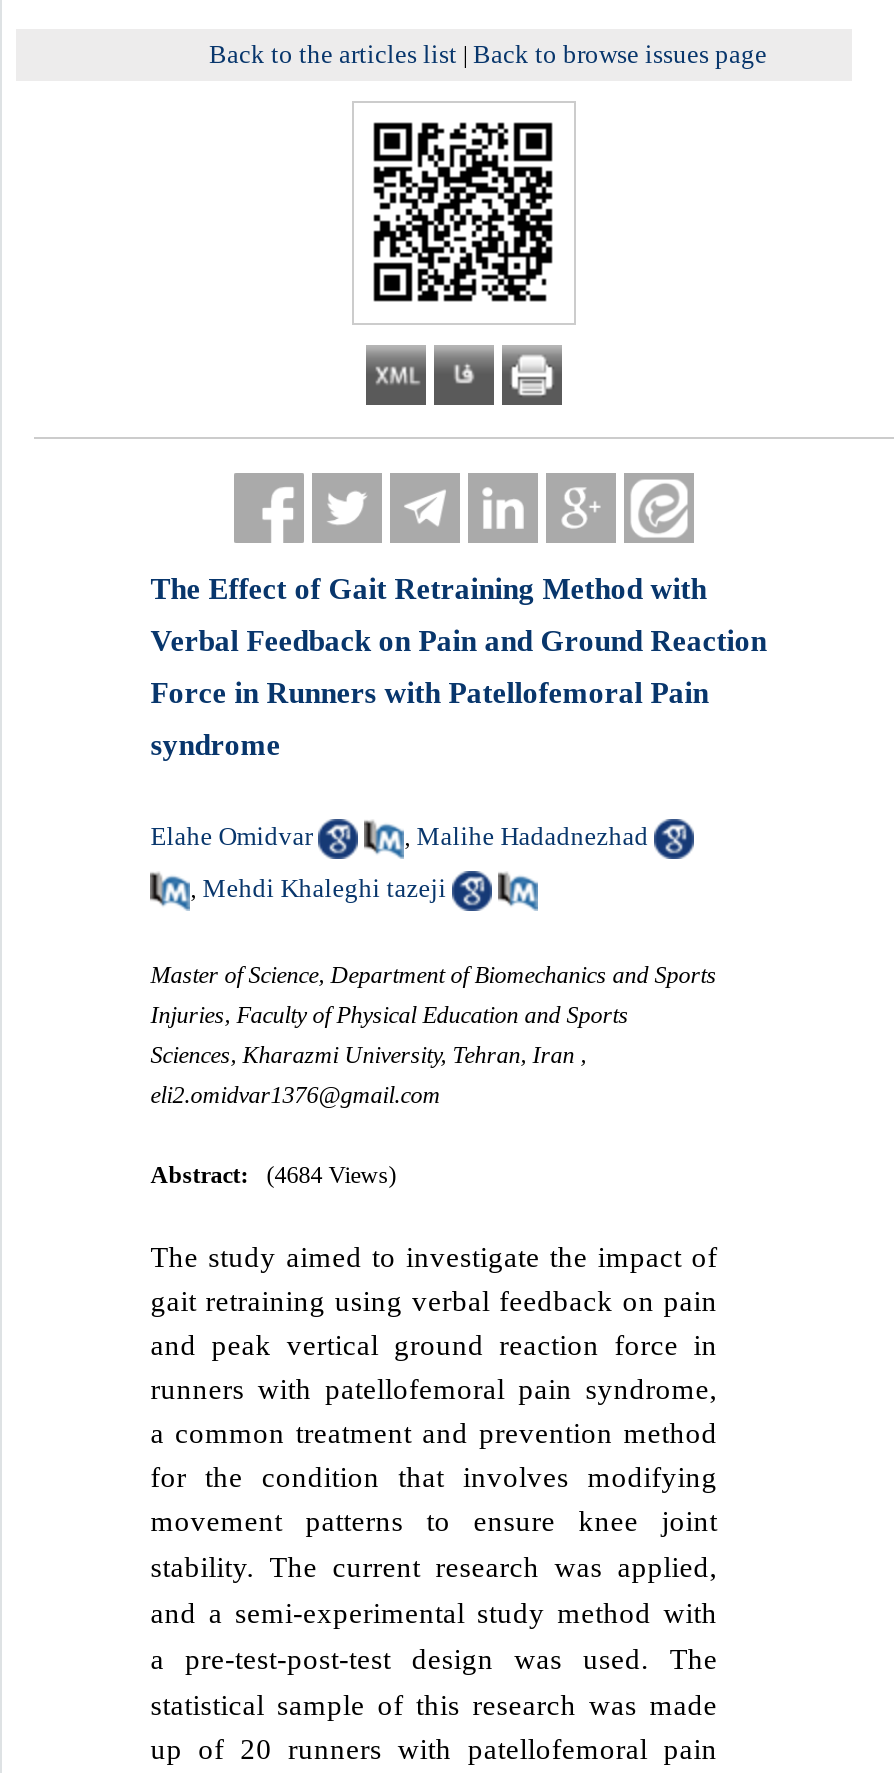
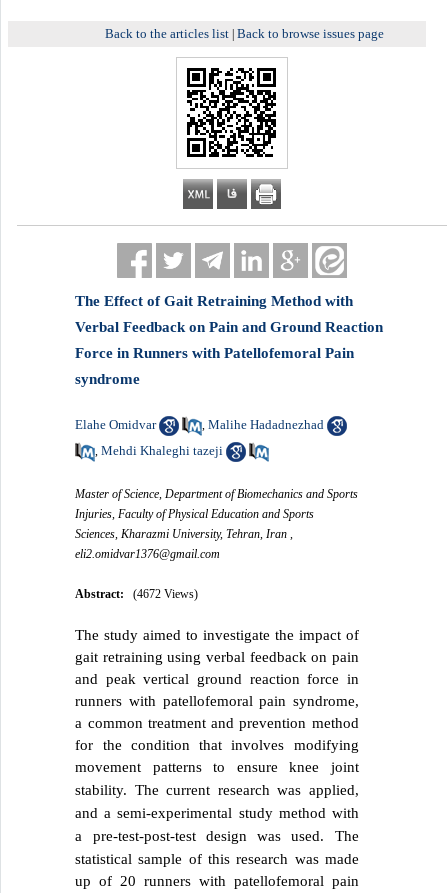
- Abstract: (4684 Views)
+ Abstract: (4672 Views)
